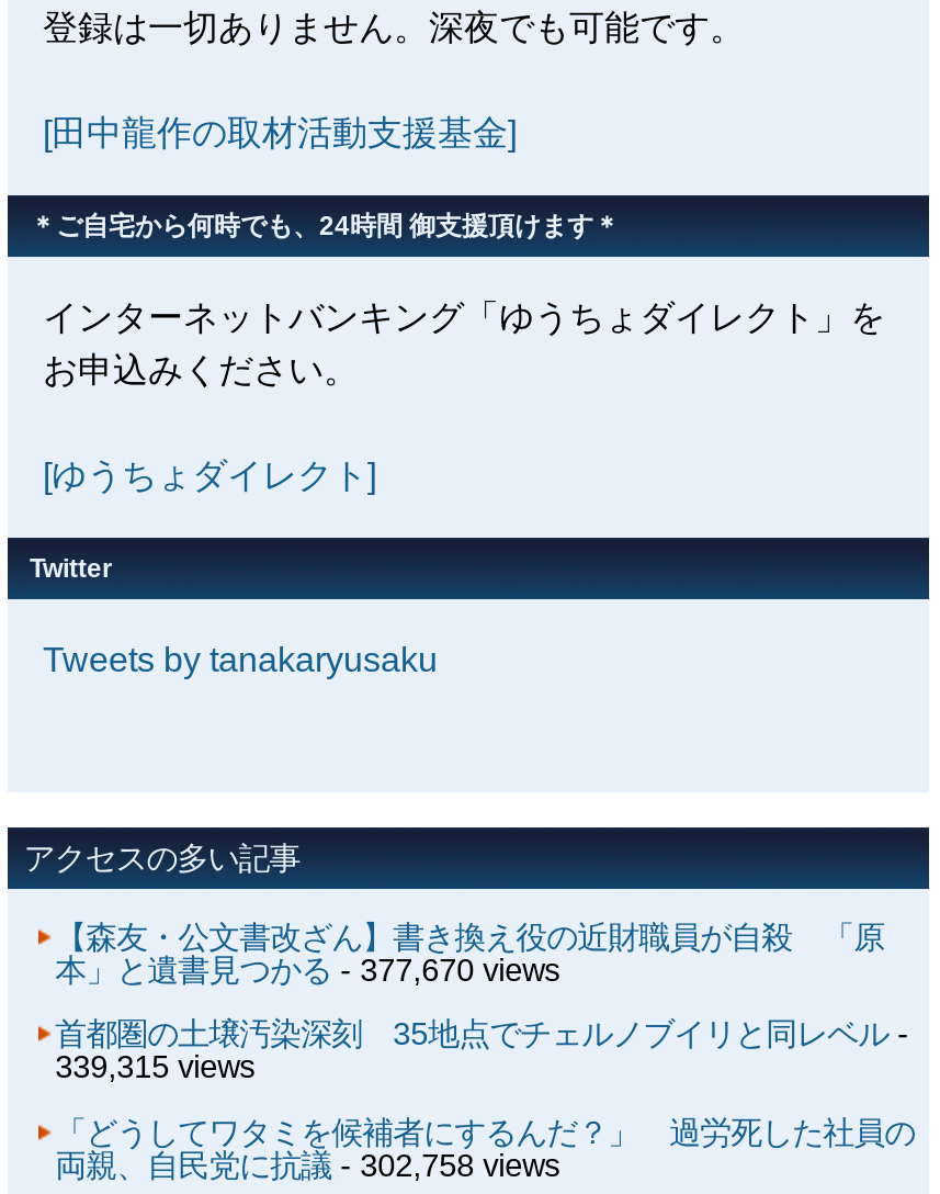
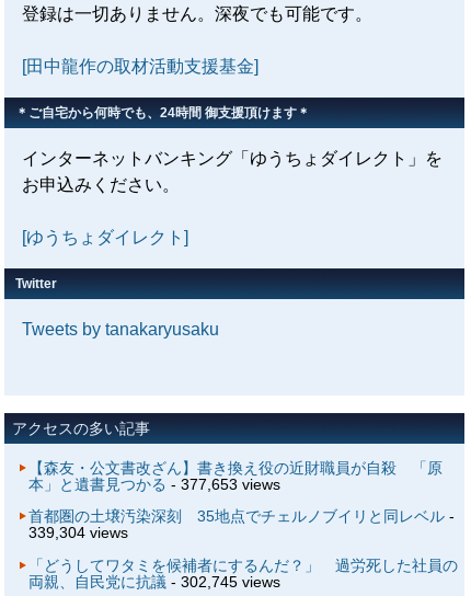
- 本」と遺書見つかる- 377,670 views
+ 本」と遺書見つかる- 377,653 views

- 339,315 views
+ 339,304 views

- 両親、自民党に抗議- 302,758 views
+ 両親、自民党に抗議- 302,745 views
